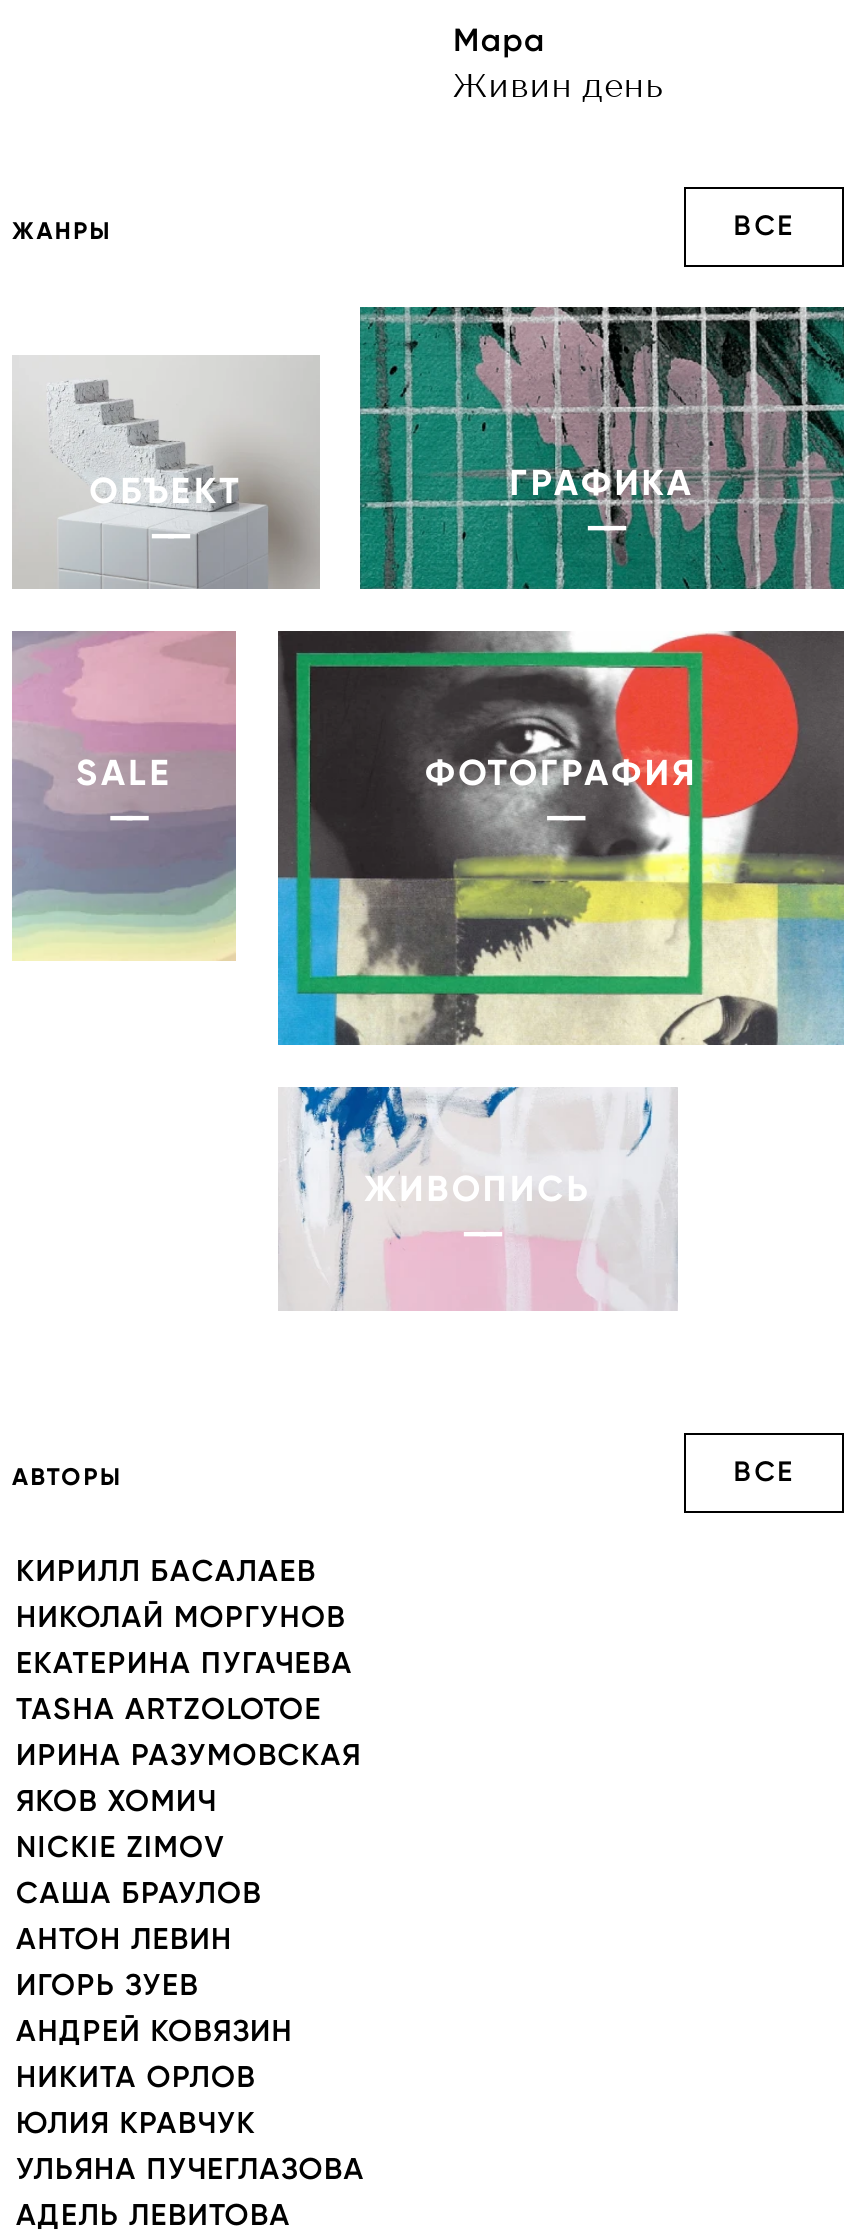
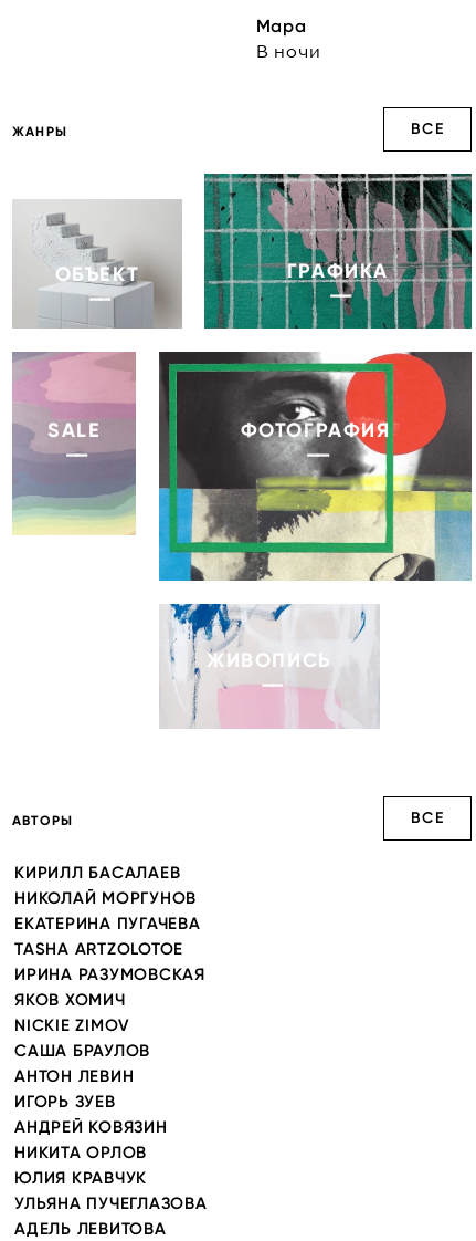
- Живин день
+ В ночи
